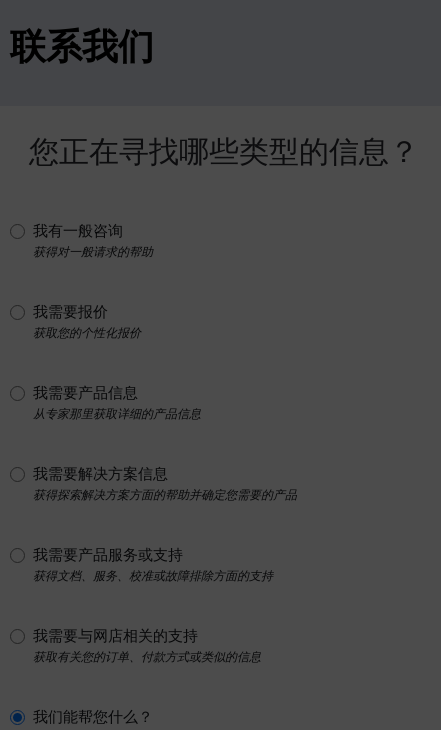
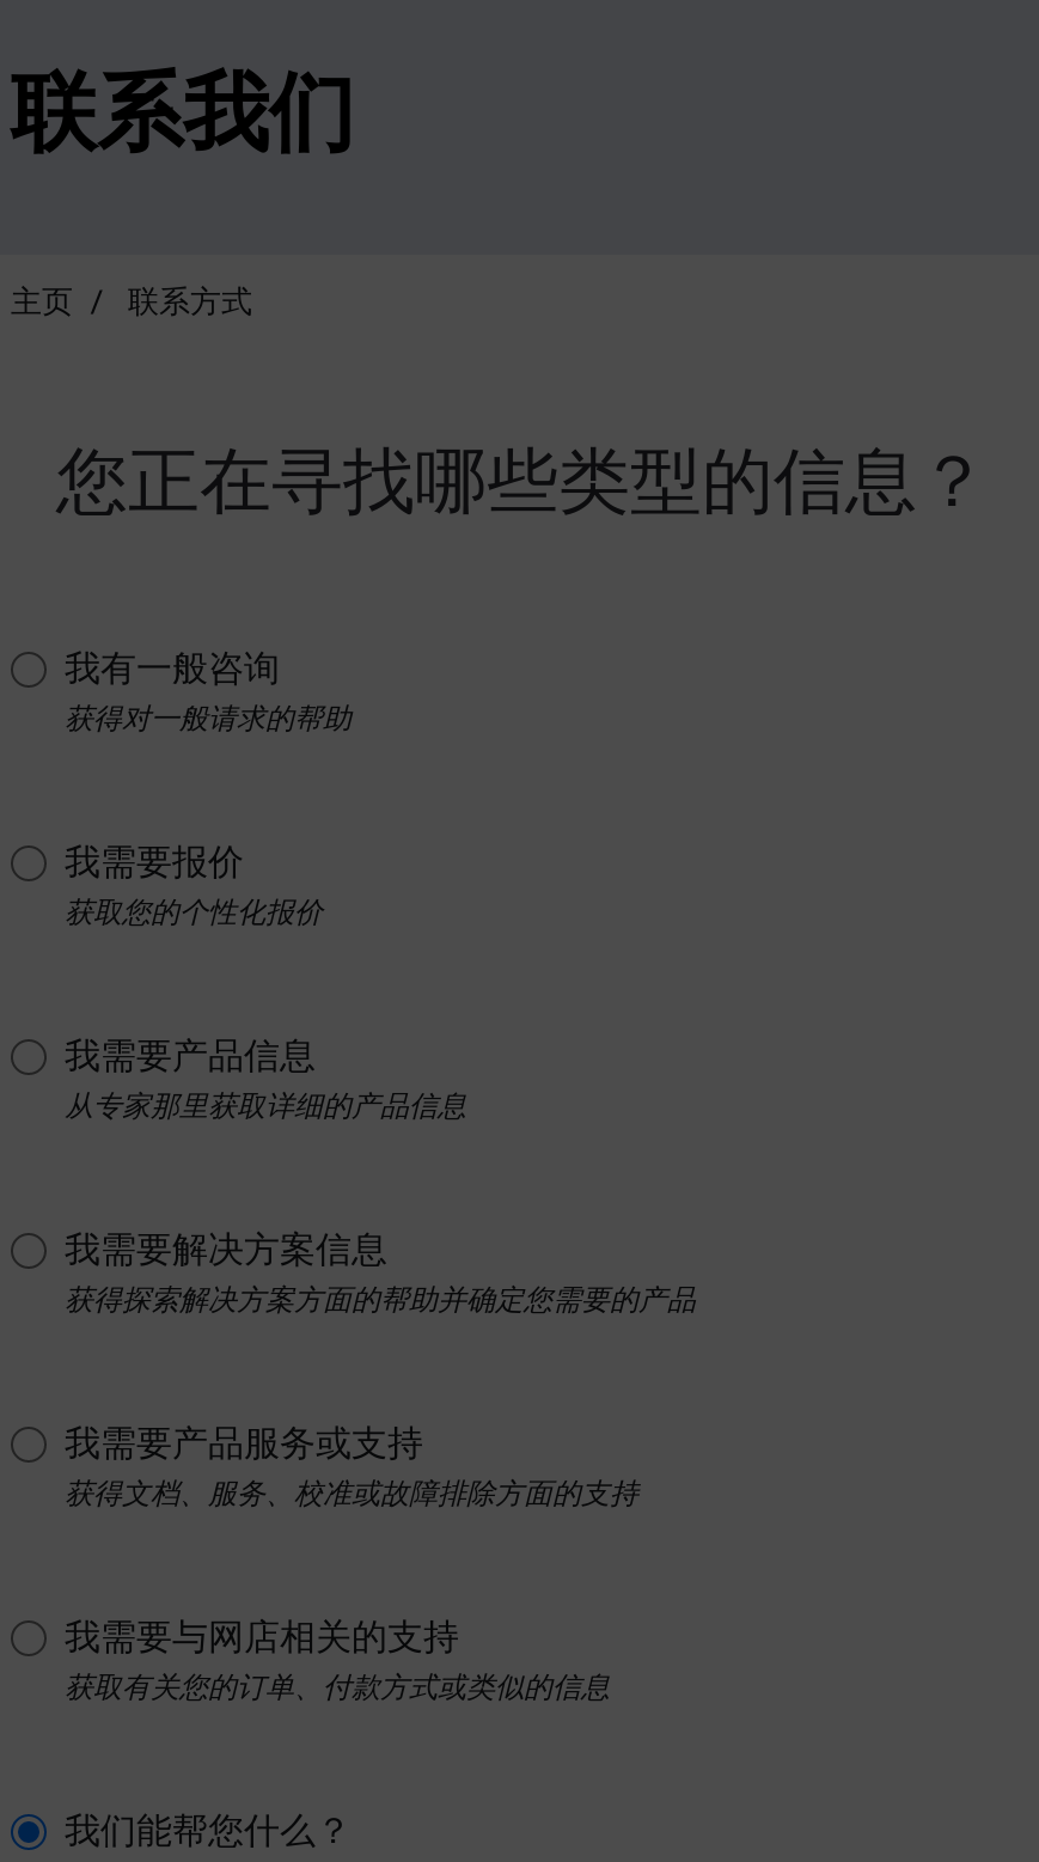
+ 主页
+ 联系方式
